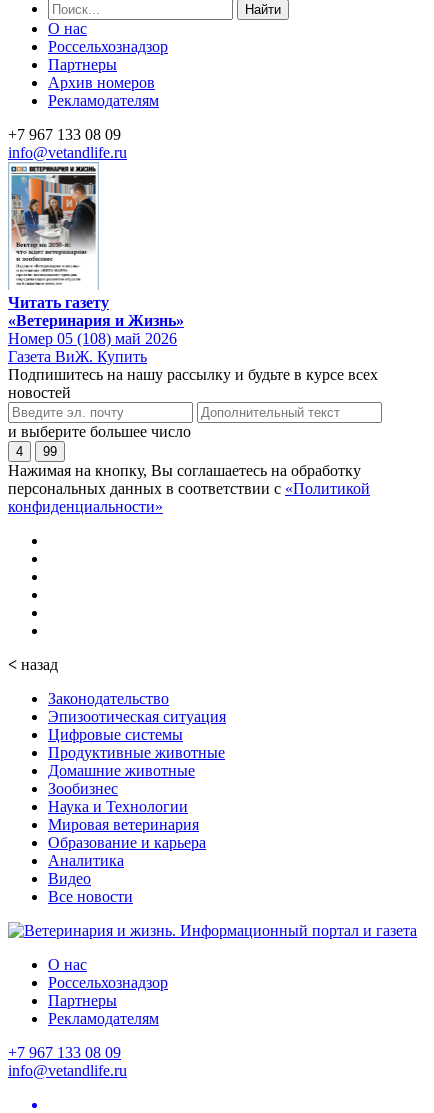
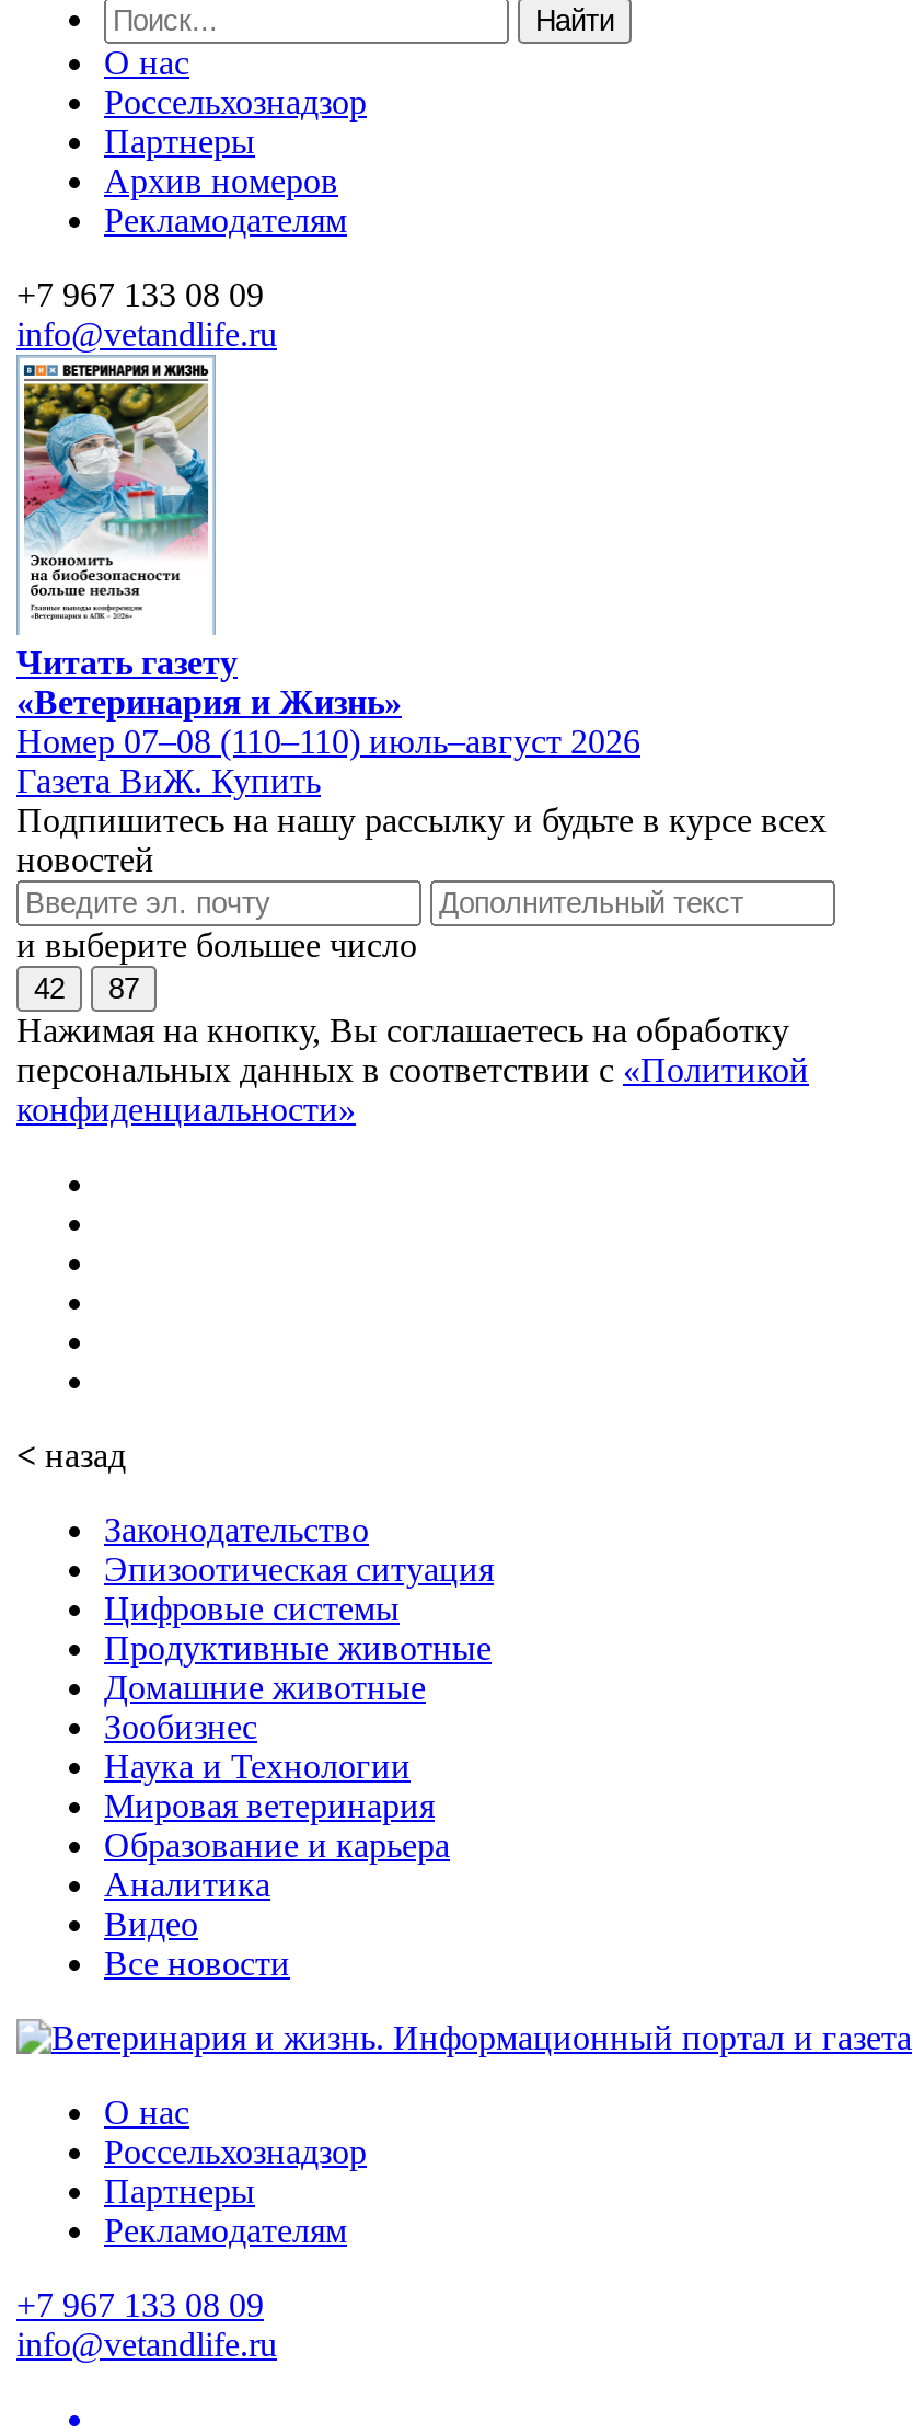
- [image]
+ [image]

- Номер 05 (108) май 2026
+ Номер 07–08 (110–110) июль–август 2026

- 4
+ 42

- 99
+ 87
